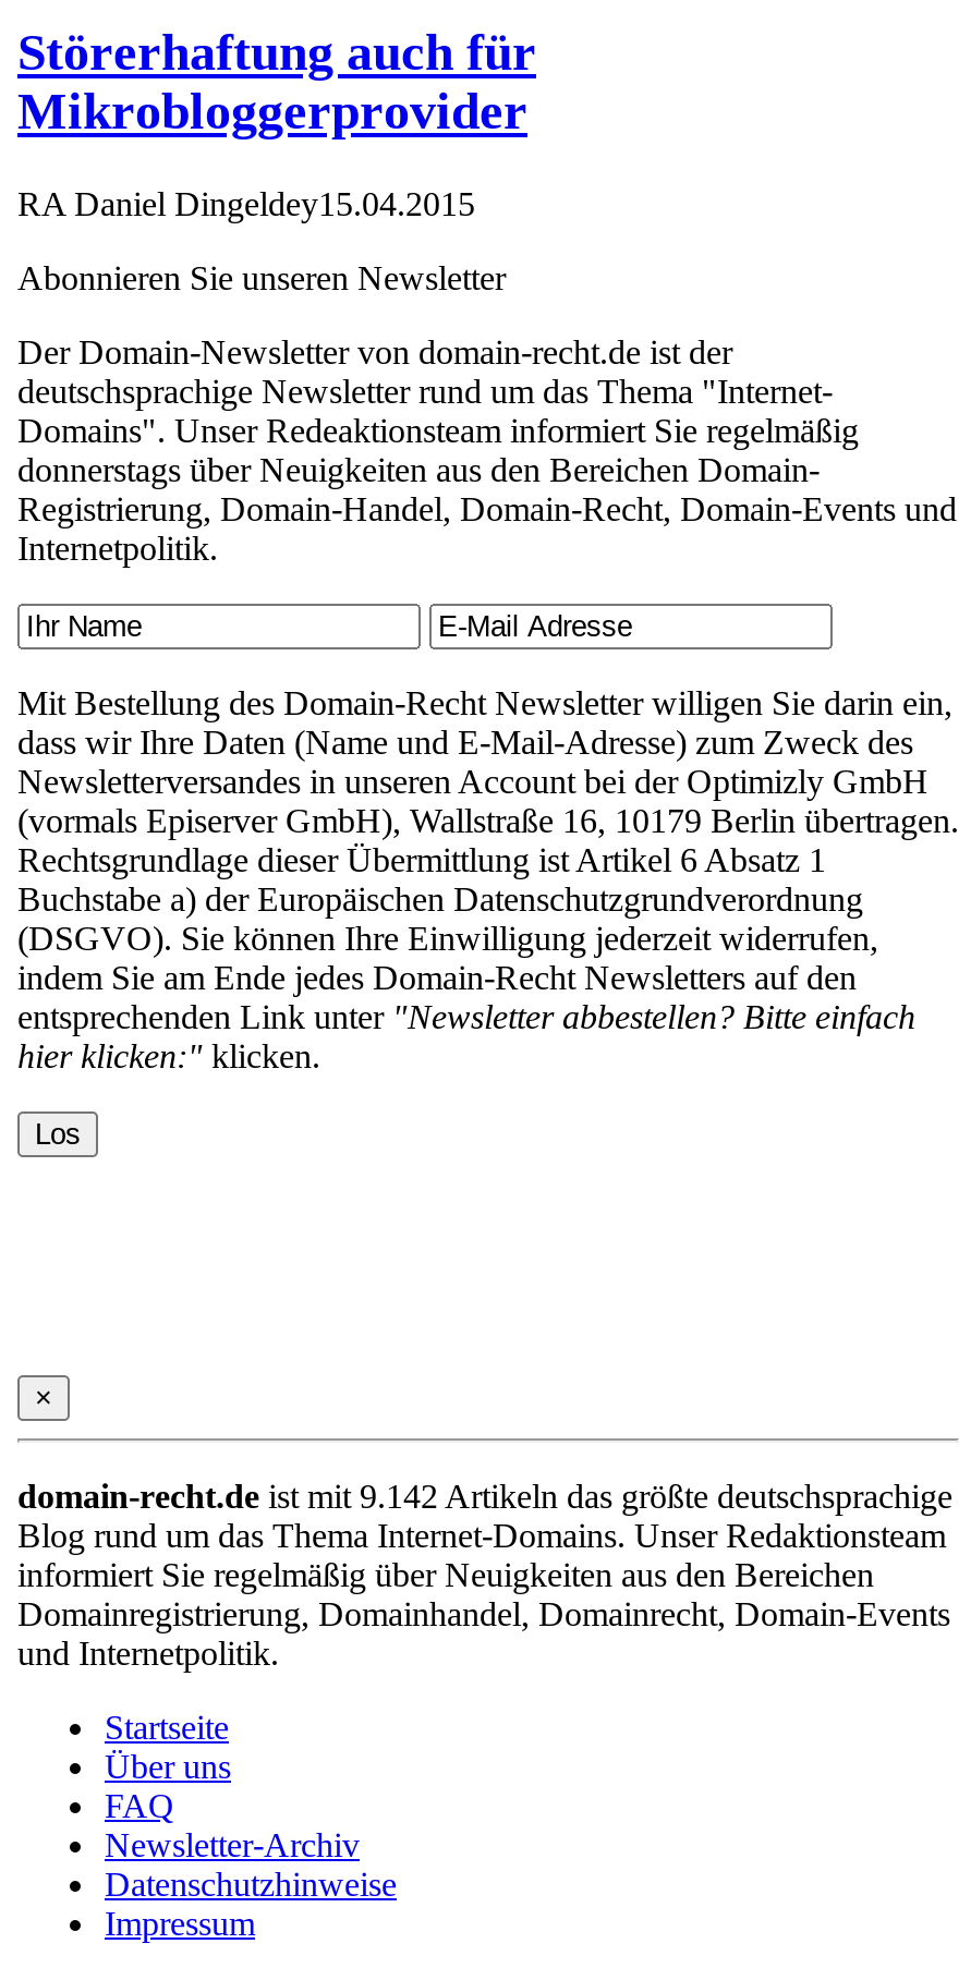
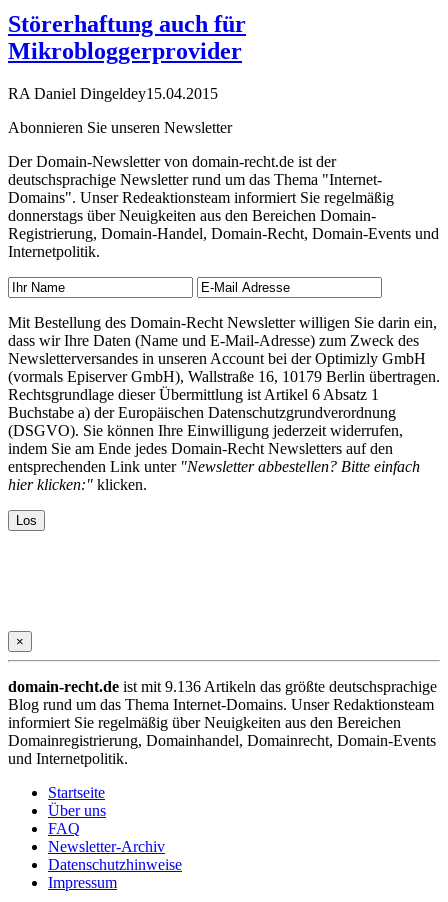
- domain-recht.de ist mit 9.142 Artikeln das größte deutschsprachige
+ domain-recht.de ist mit 9.136 Artikeln das größte deutschsprachige
